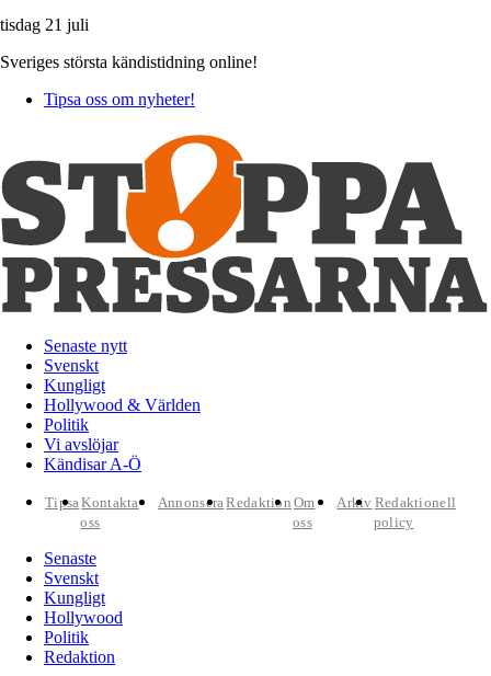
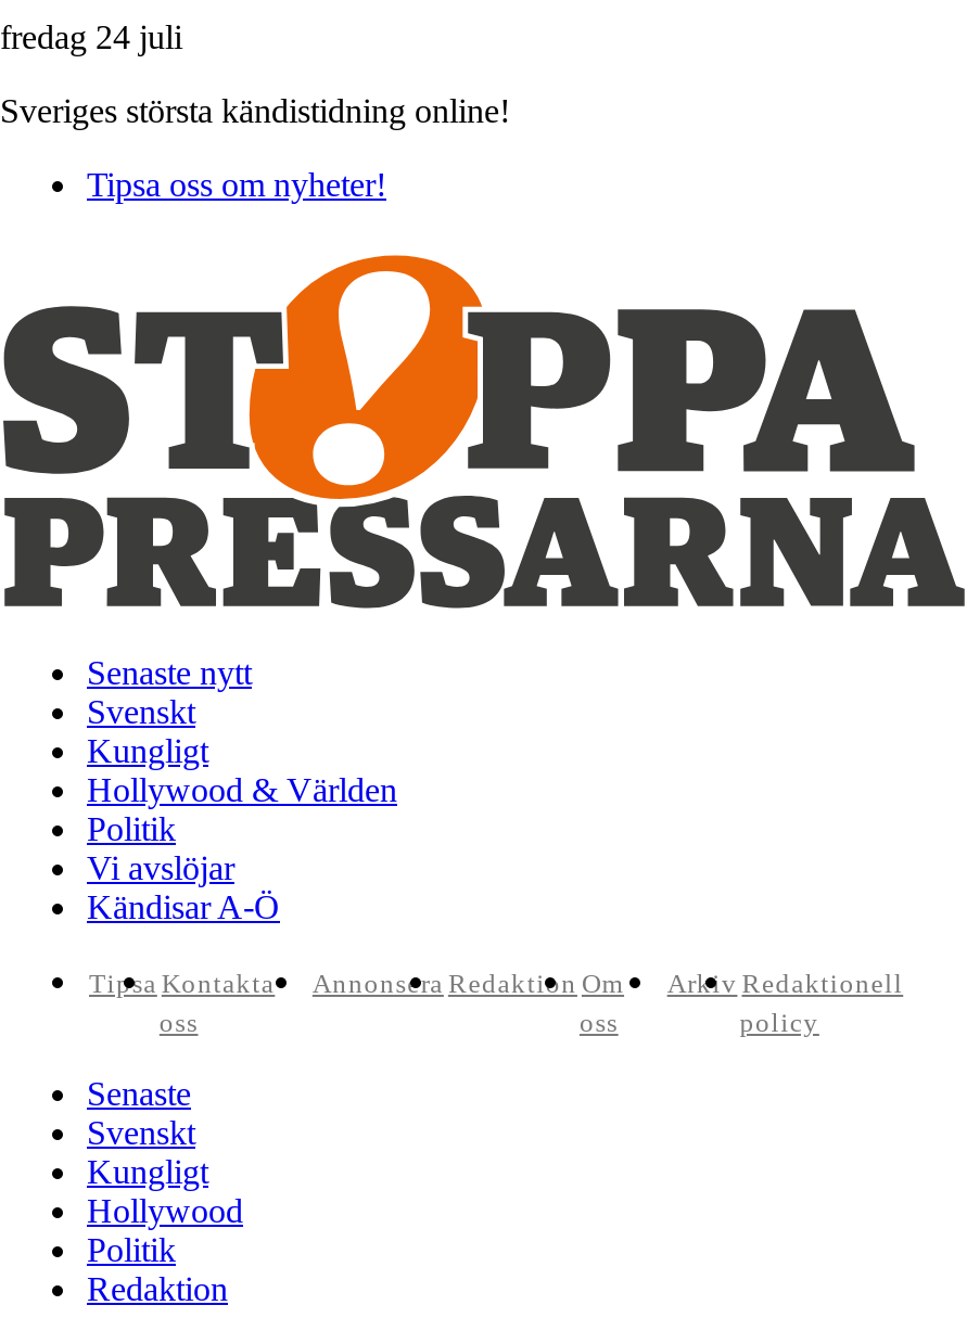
- tisdag 21 juli
+ fredag 24 juli
